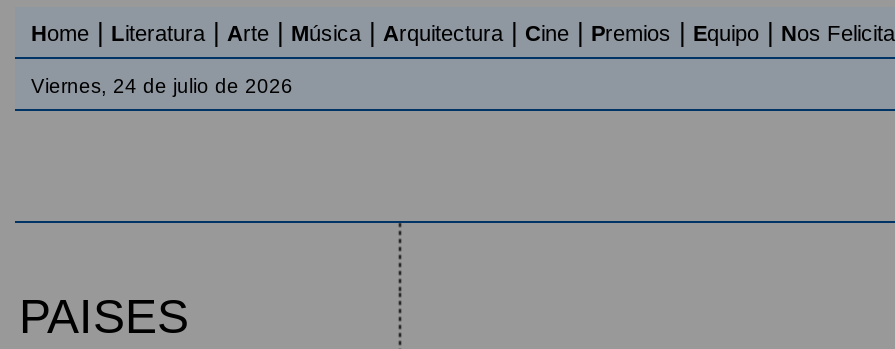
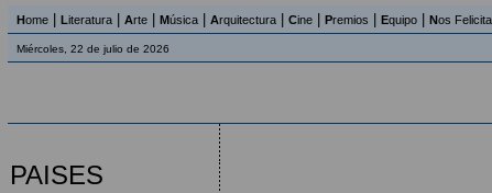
- Viernes, 24 de julio de 2026
+ Miércoles, 22 de julio de 2026
